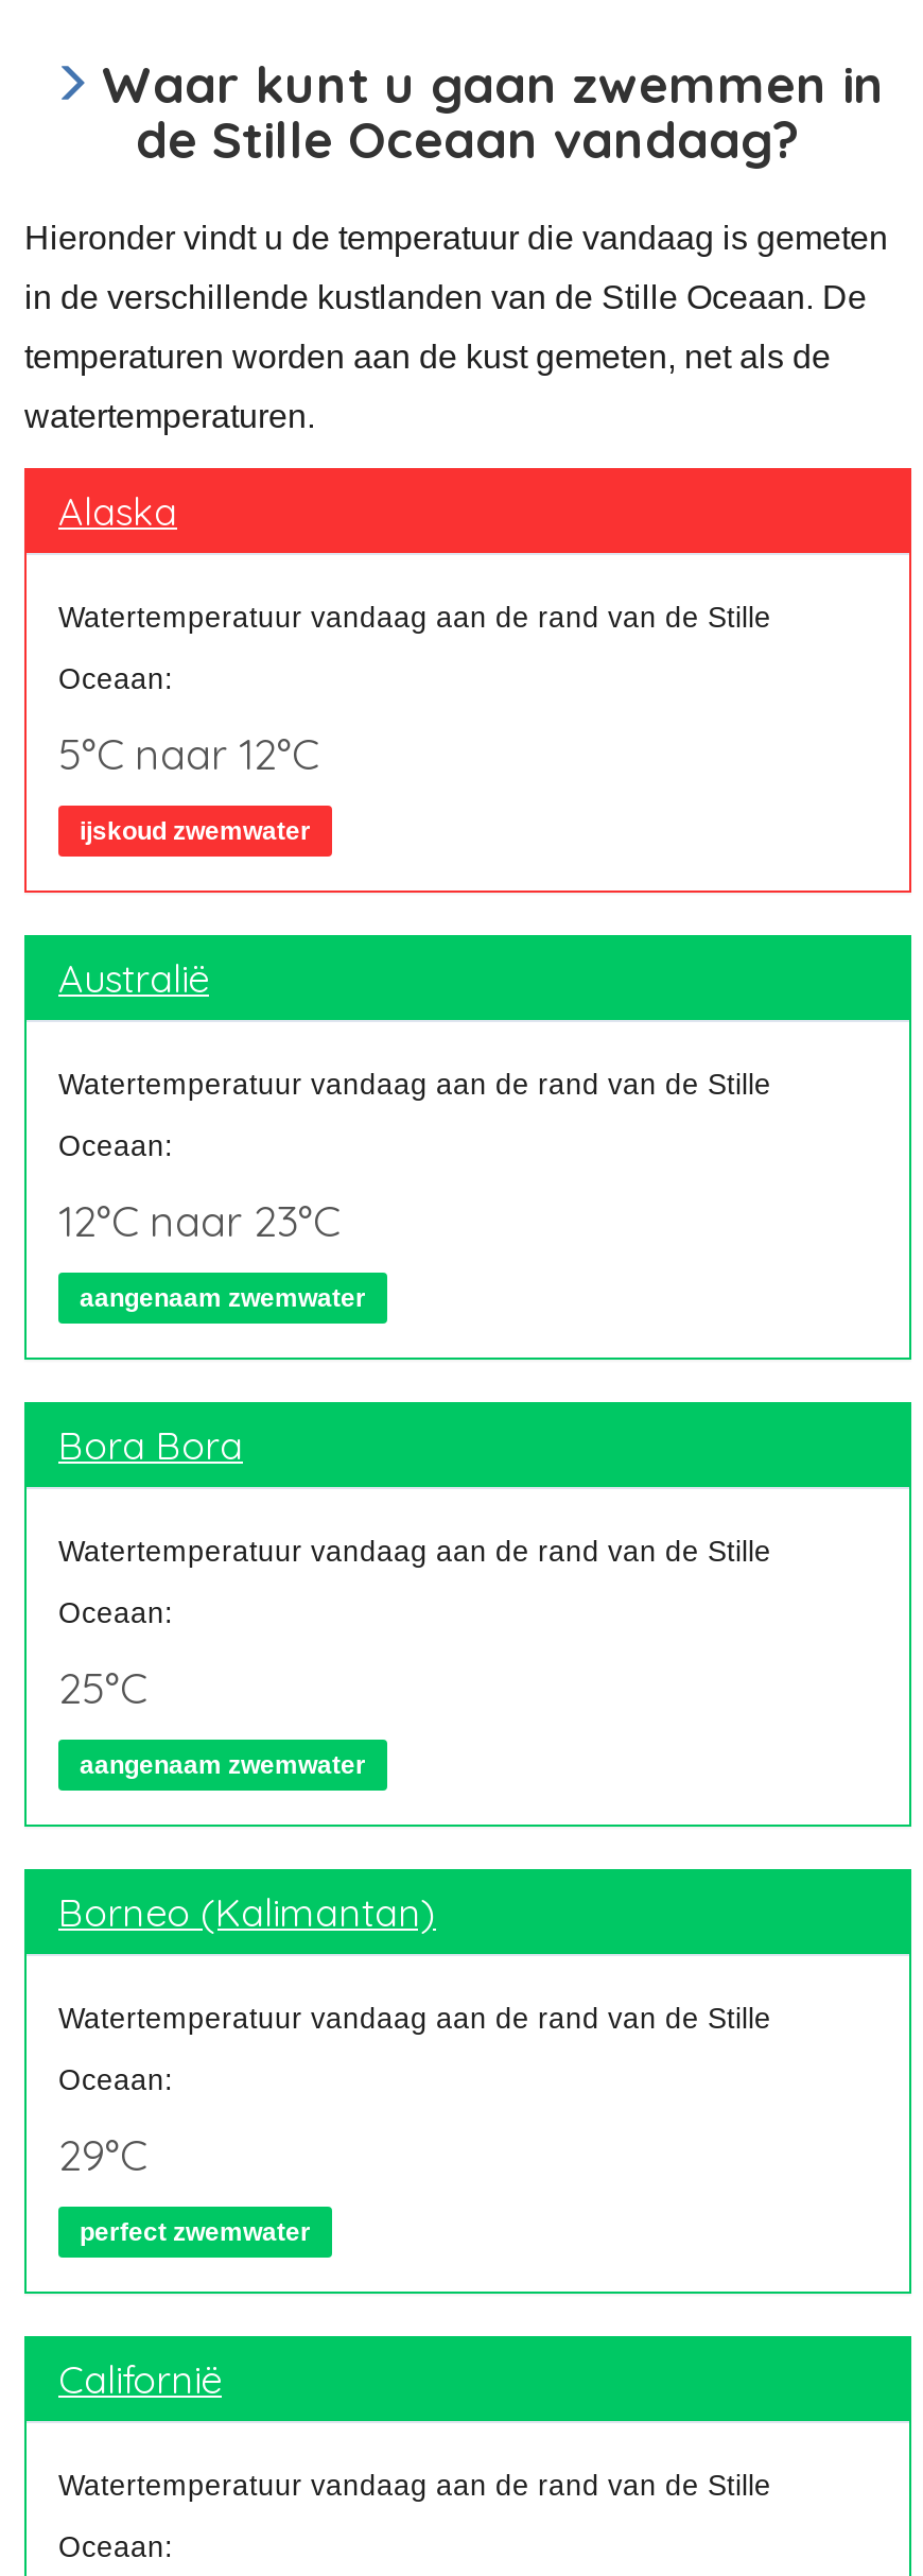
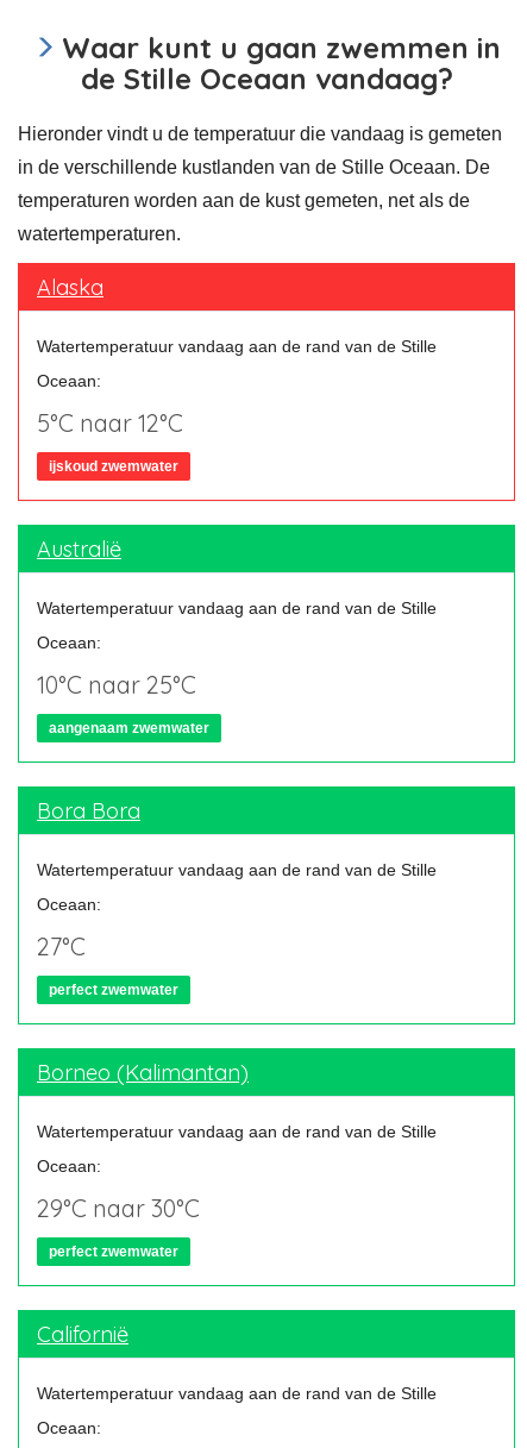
- 12°C naar 23°C
+ 10°C naar 25°C

- 25°C
+ 27°C

- aangenaam zwemwater
+ perfect zwemwater

- 29°C
+ 29°C naar 30°C
